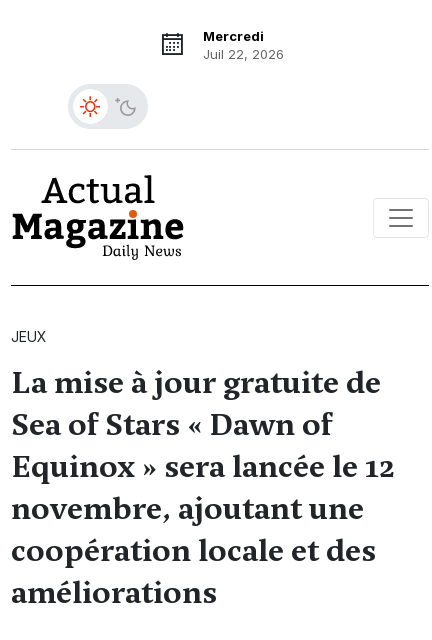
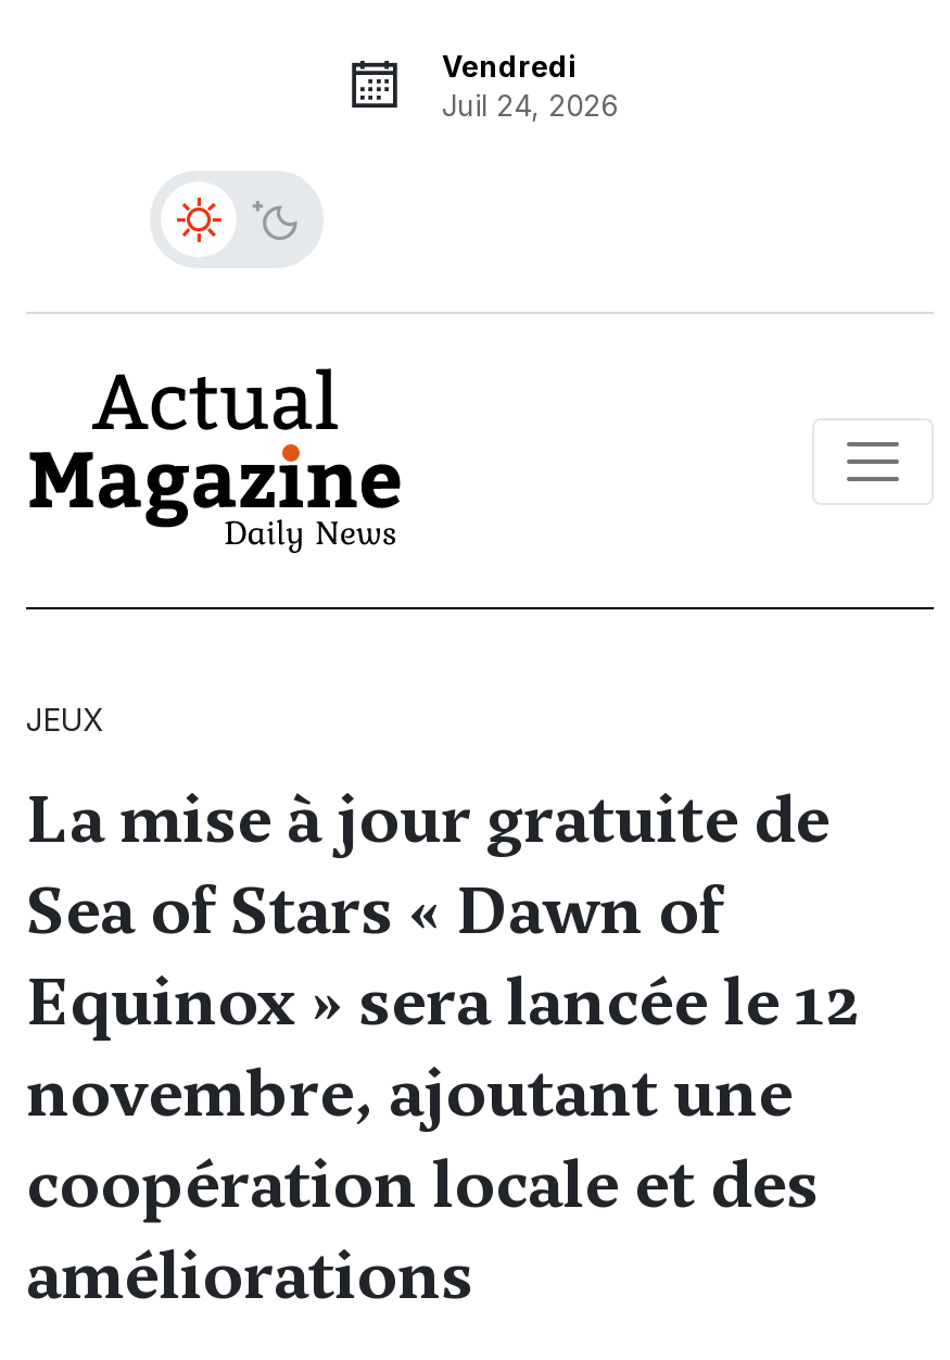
- Mercredi
- Juil 22, 2026
+ Vendredi
+ Juil 24, 2026
